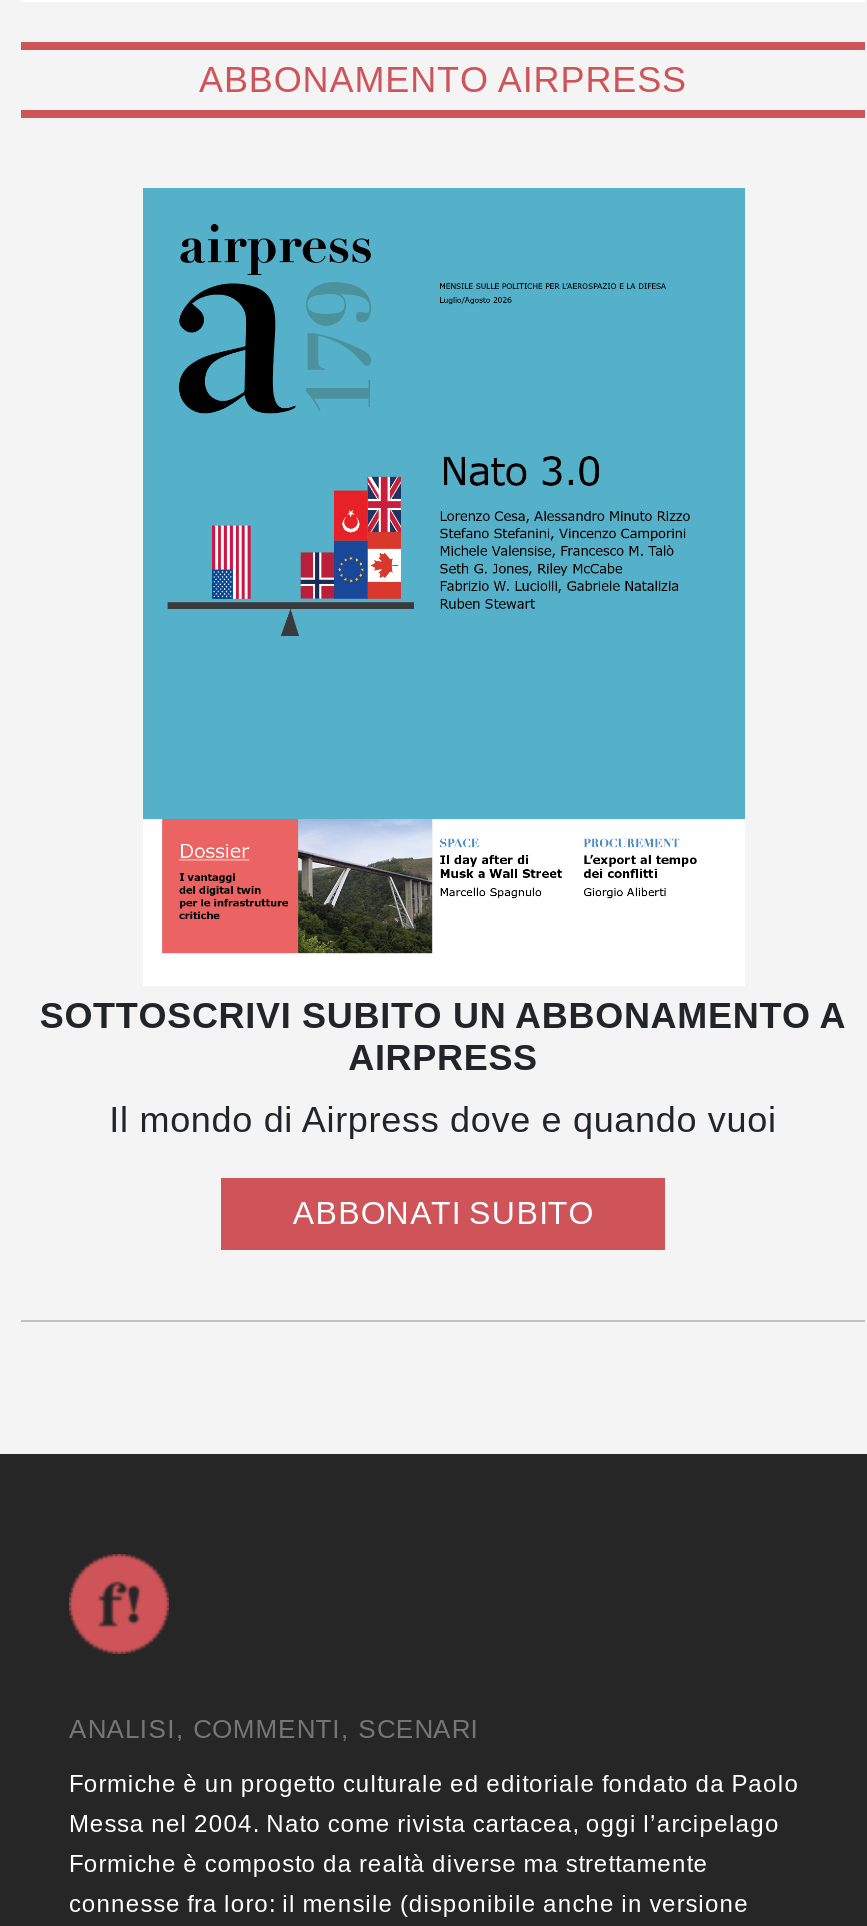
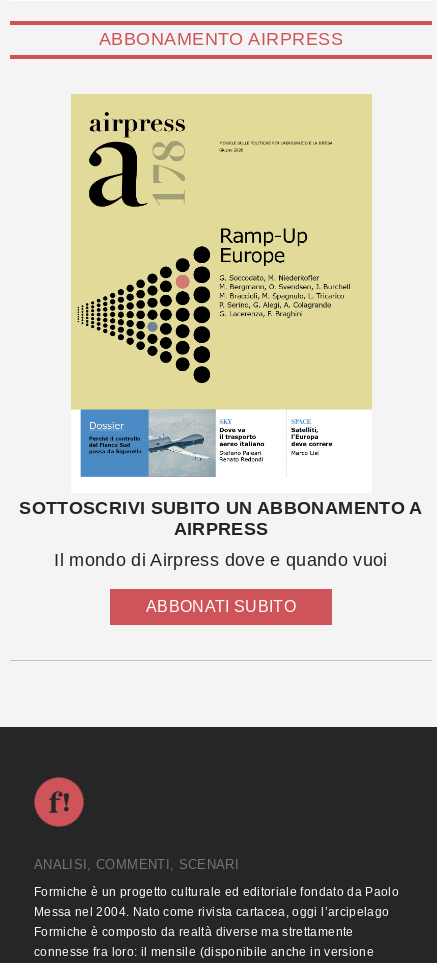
- [image]
+ [image]
